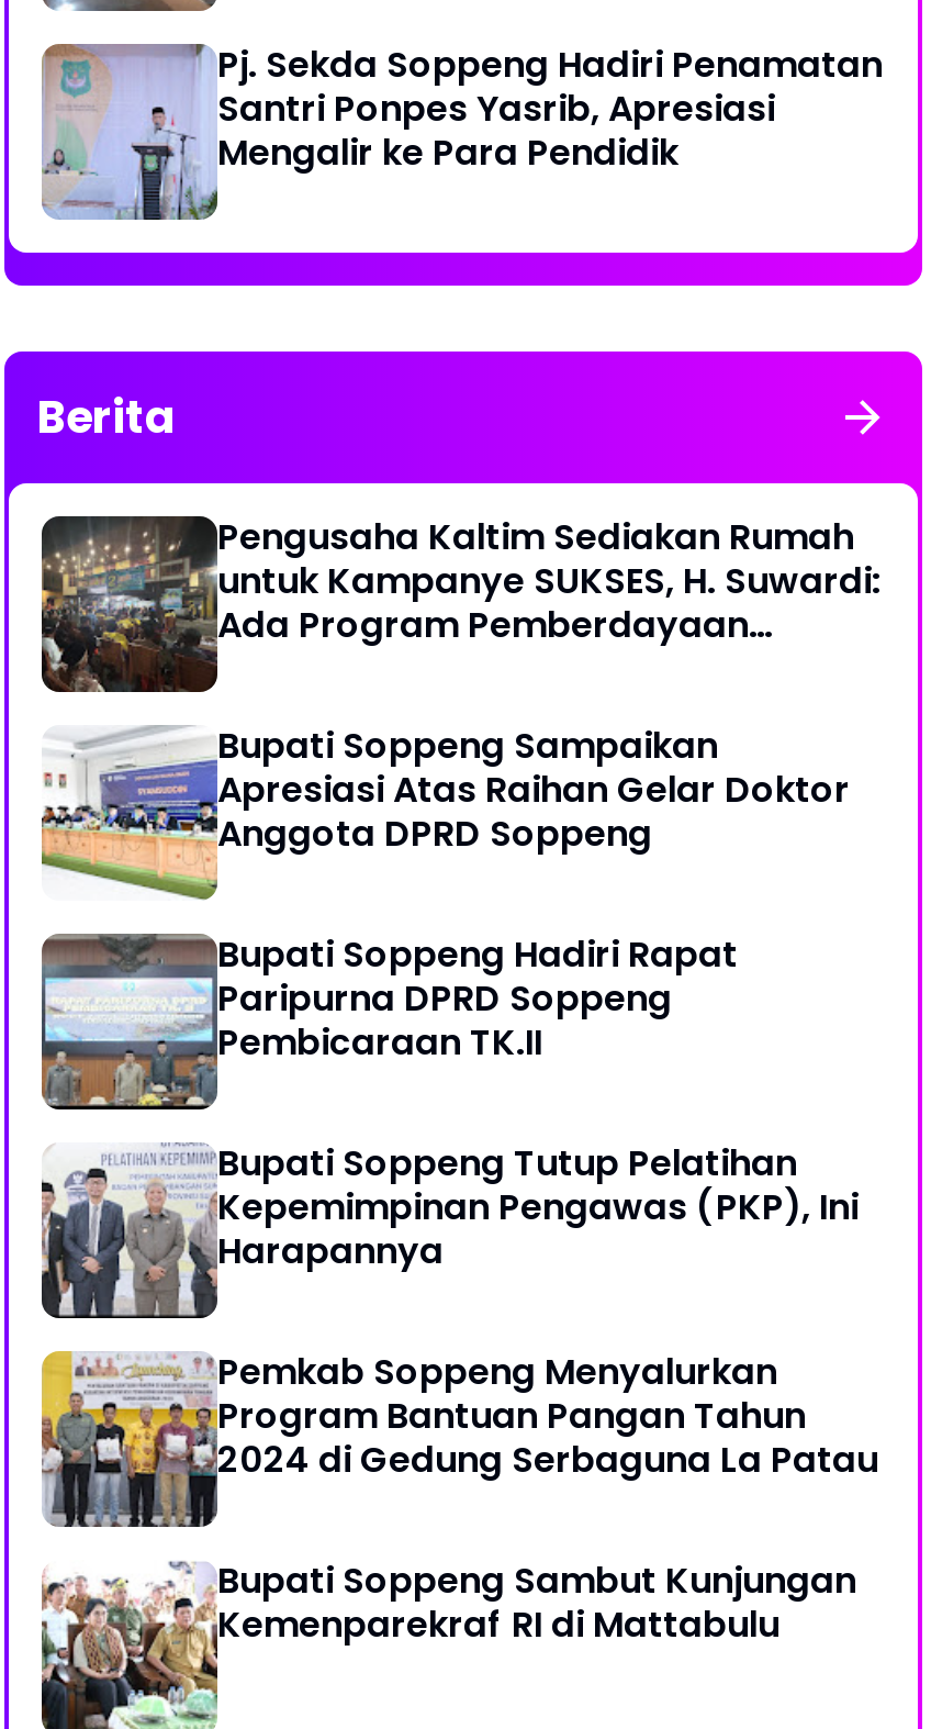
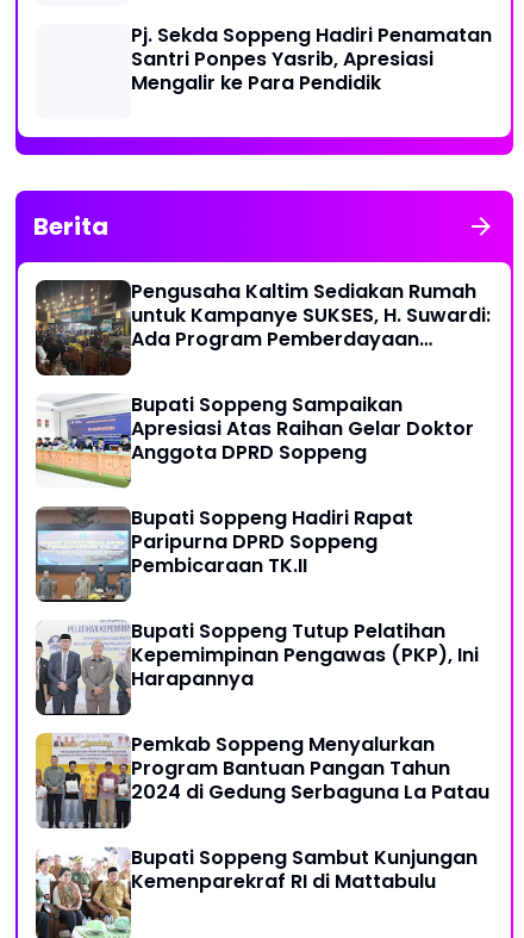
- [image]
